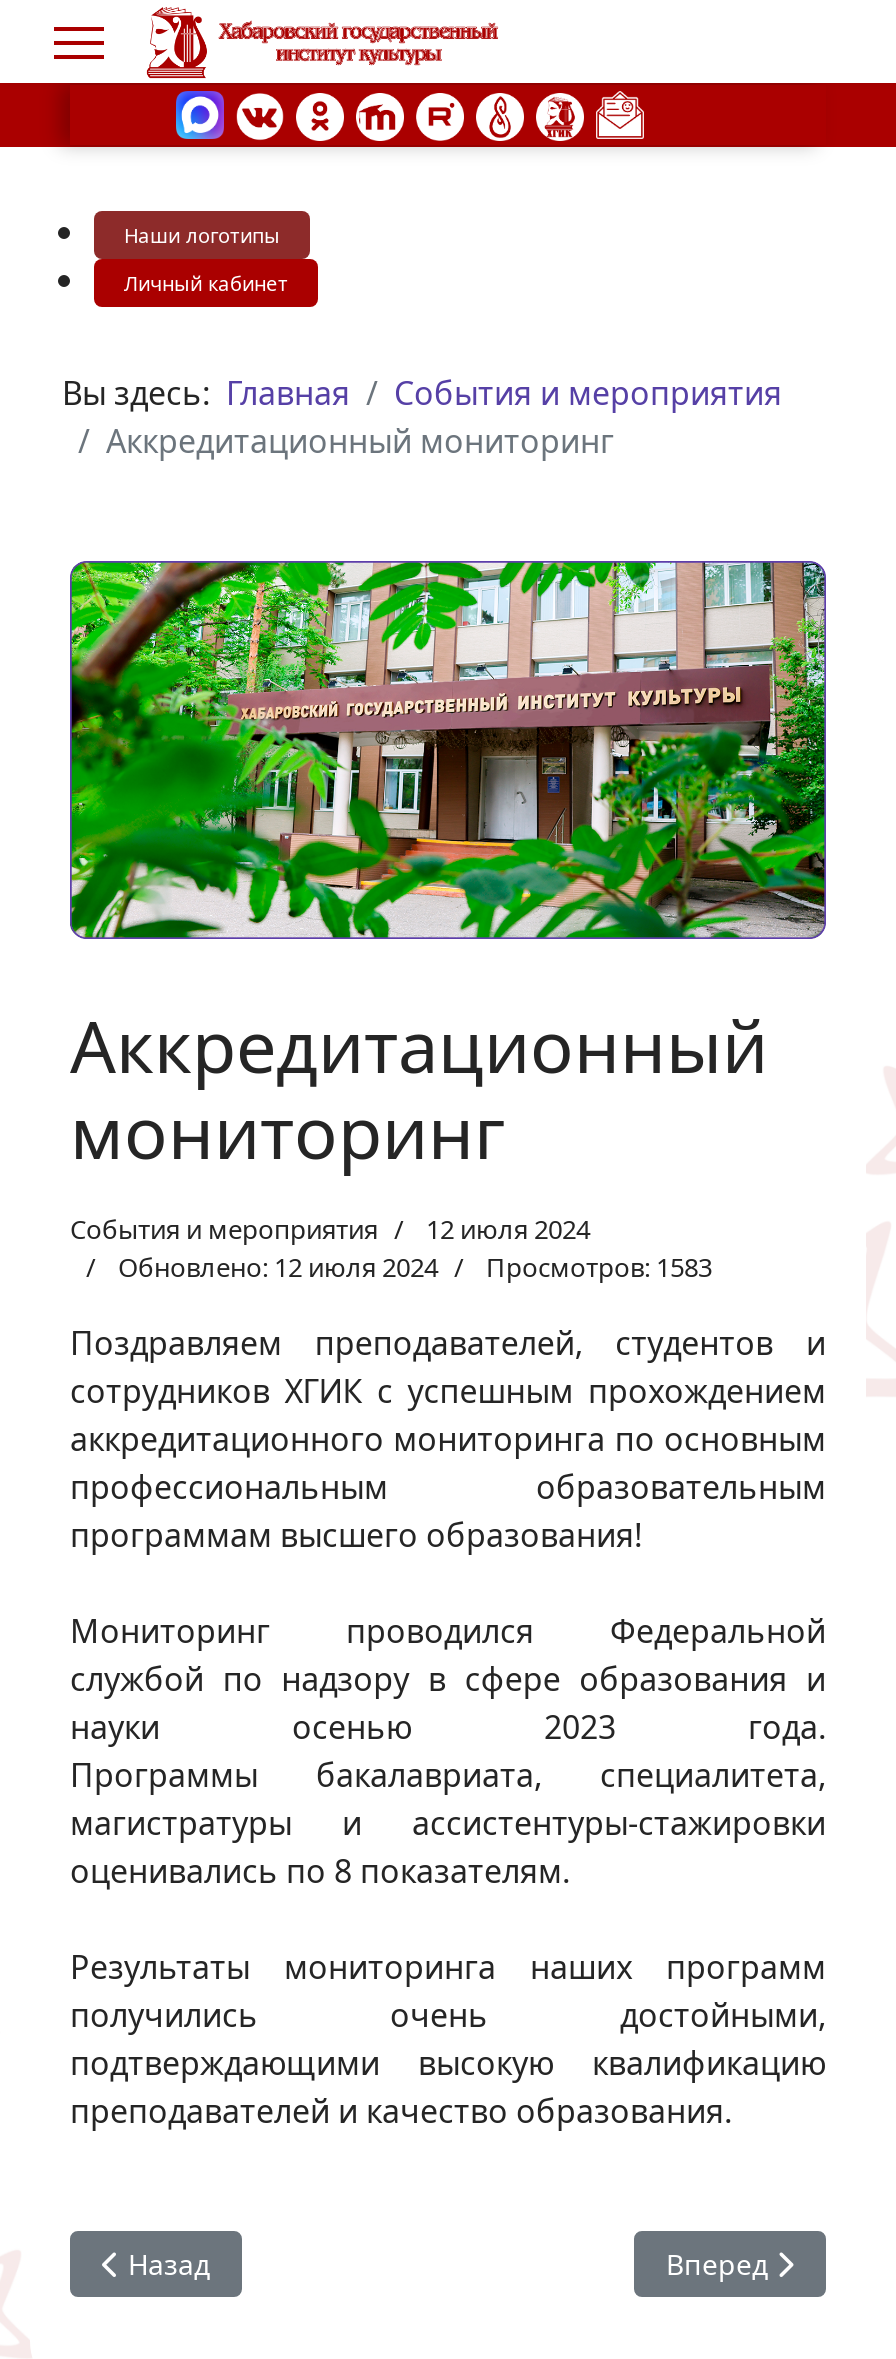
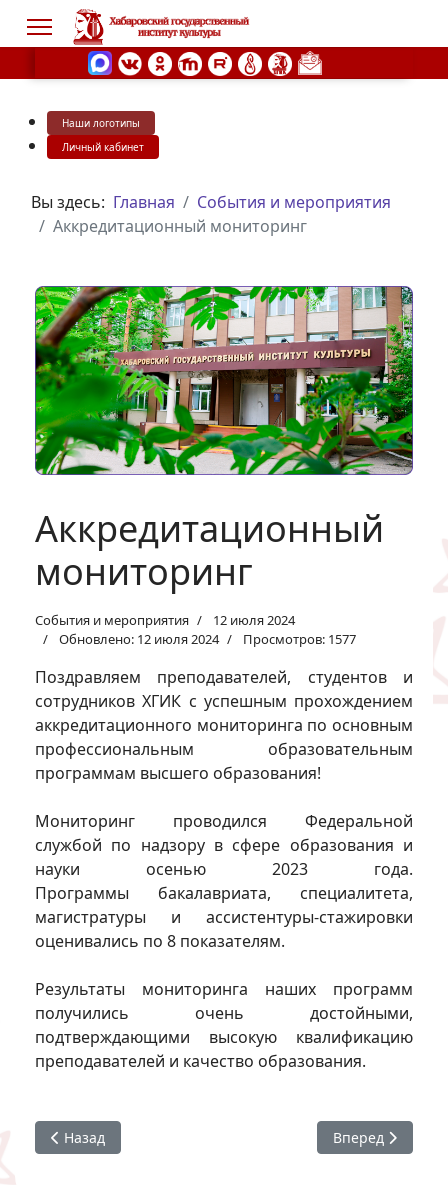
- Обновлено: 12 июля 2024 Просмотров: 1583
+ Обновлено: 12 июля 2024 Просмотров: 1577
